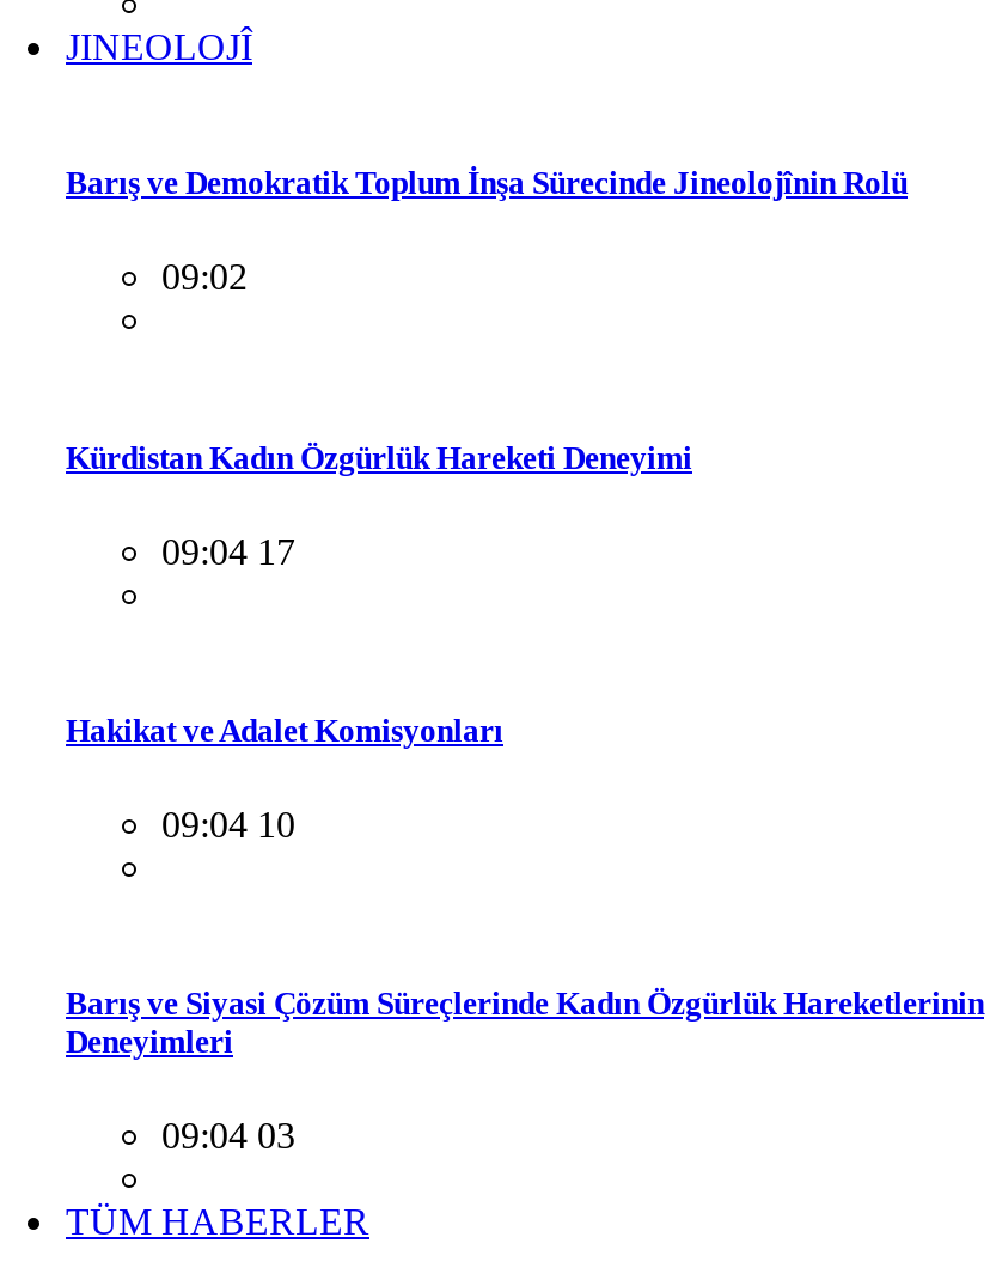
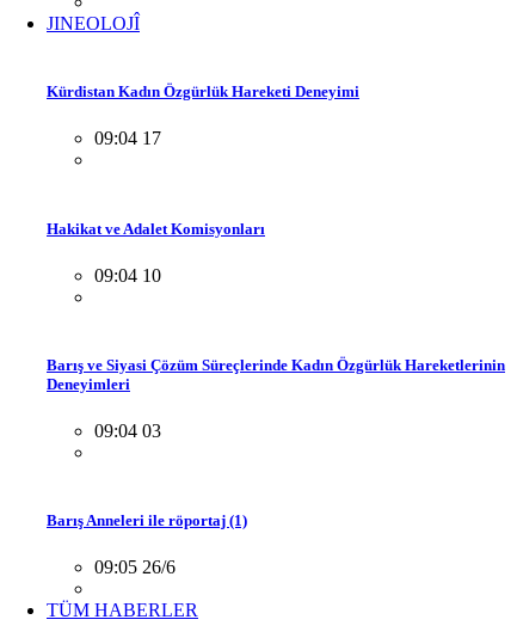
- Barış ve Demokratik Toplum İnşa Sürecinde Jineolojînin Rolü
- 09:02

moved up: Kürdistan Kadın Özgürlük Hareketi Deneyimi | 09:04 17 | Hakikat ve Adalet Komisyonları | 09:04 10 | Barış ve Siyasi Çözüm Süreçlerinde Kadın Özgürlük Hareketlerinin | Deneyimleri | 09:04 03

+ Barış Anneleri ile röportaj (1)
+ 09:05 26/6
